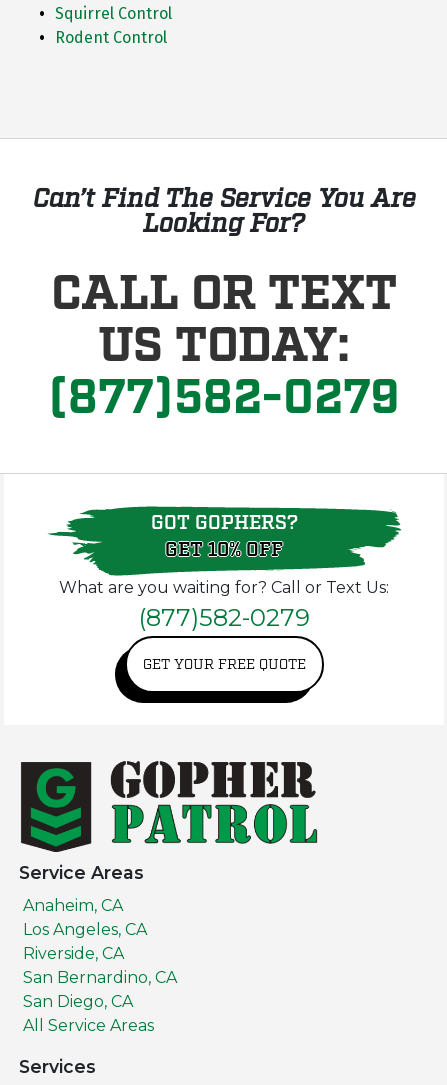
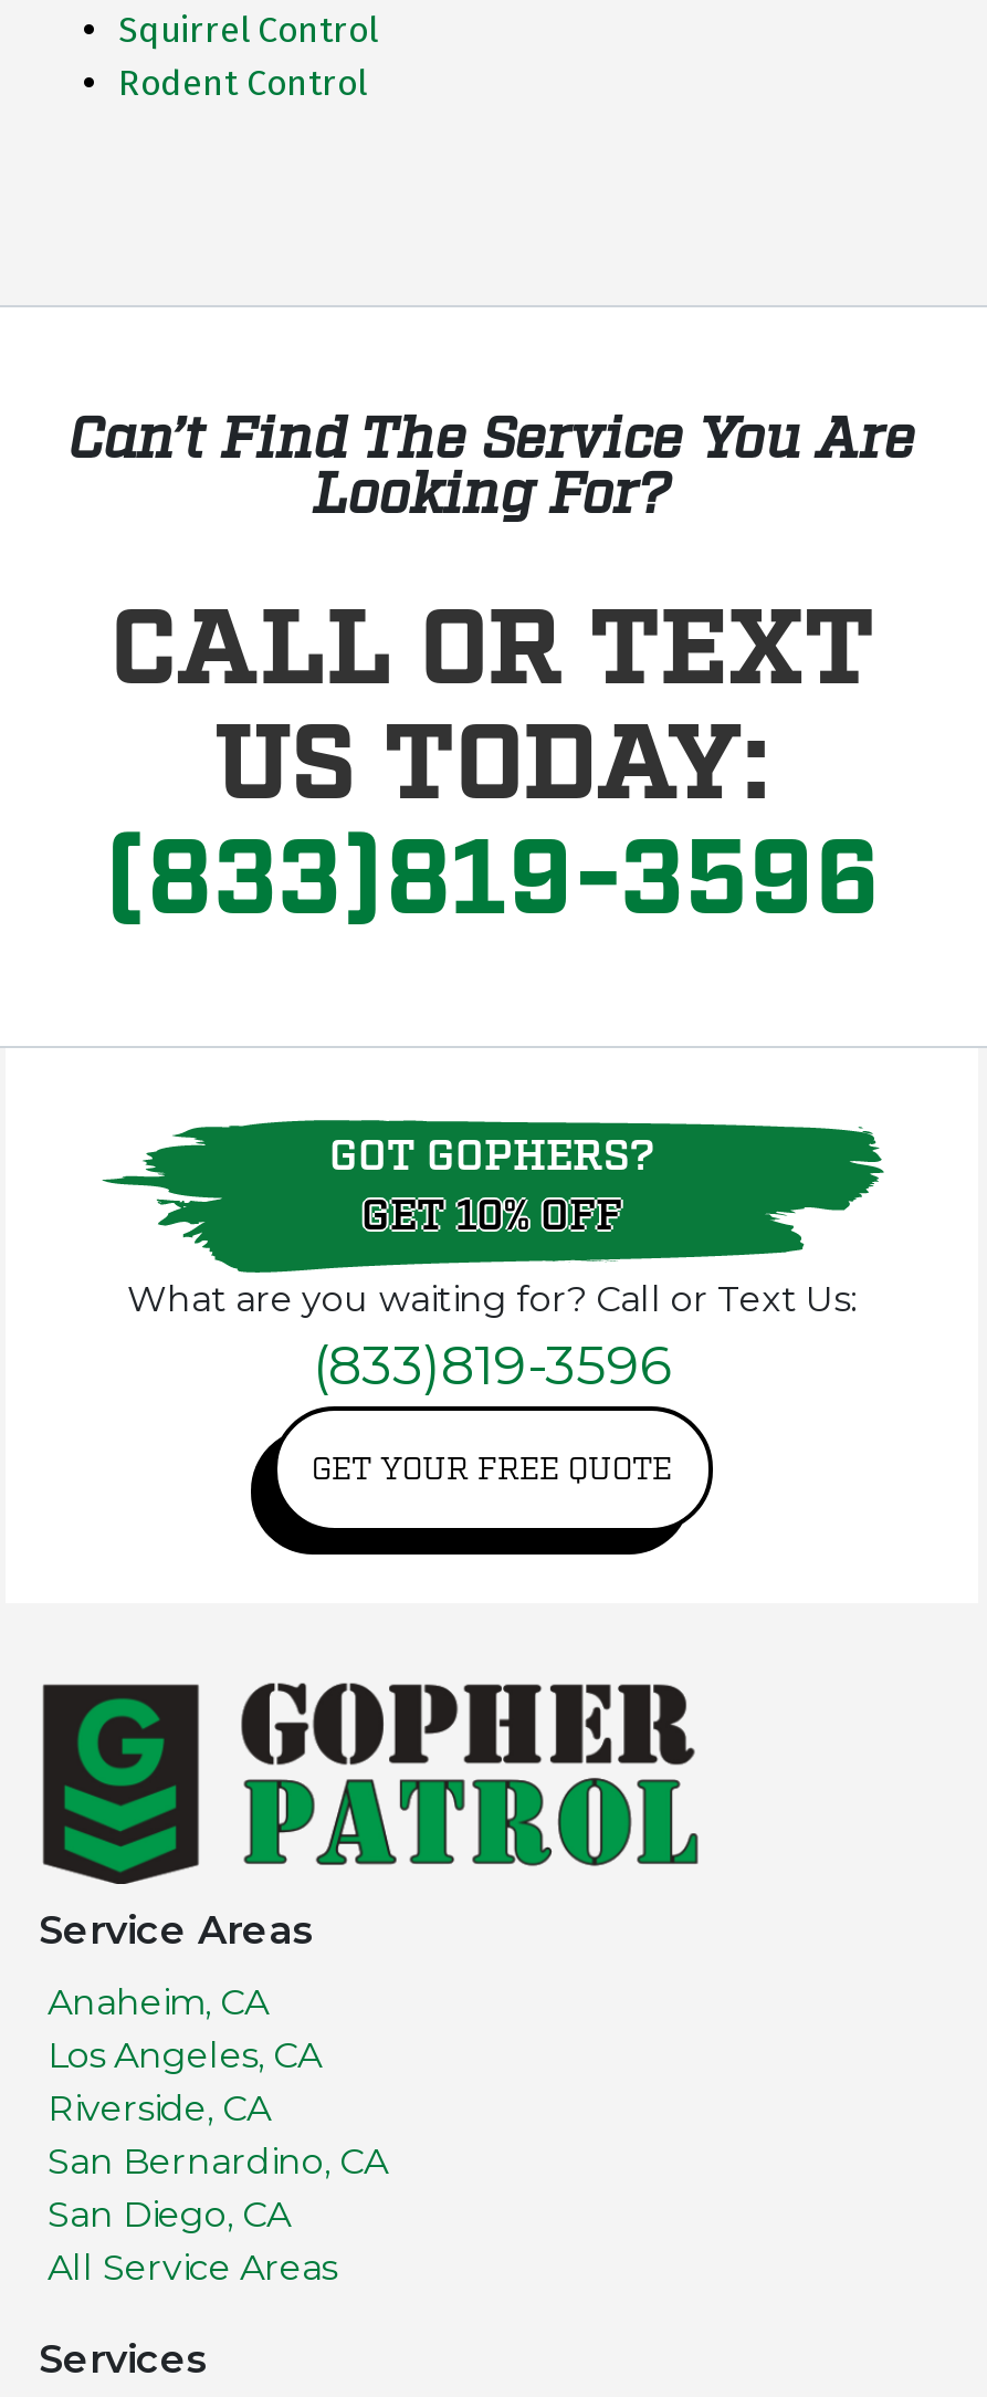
- (877)582-0279
+ (833)819-3596

- (877)582-0279
+ (833)819-3596
